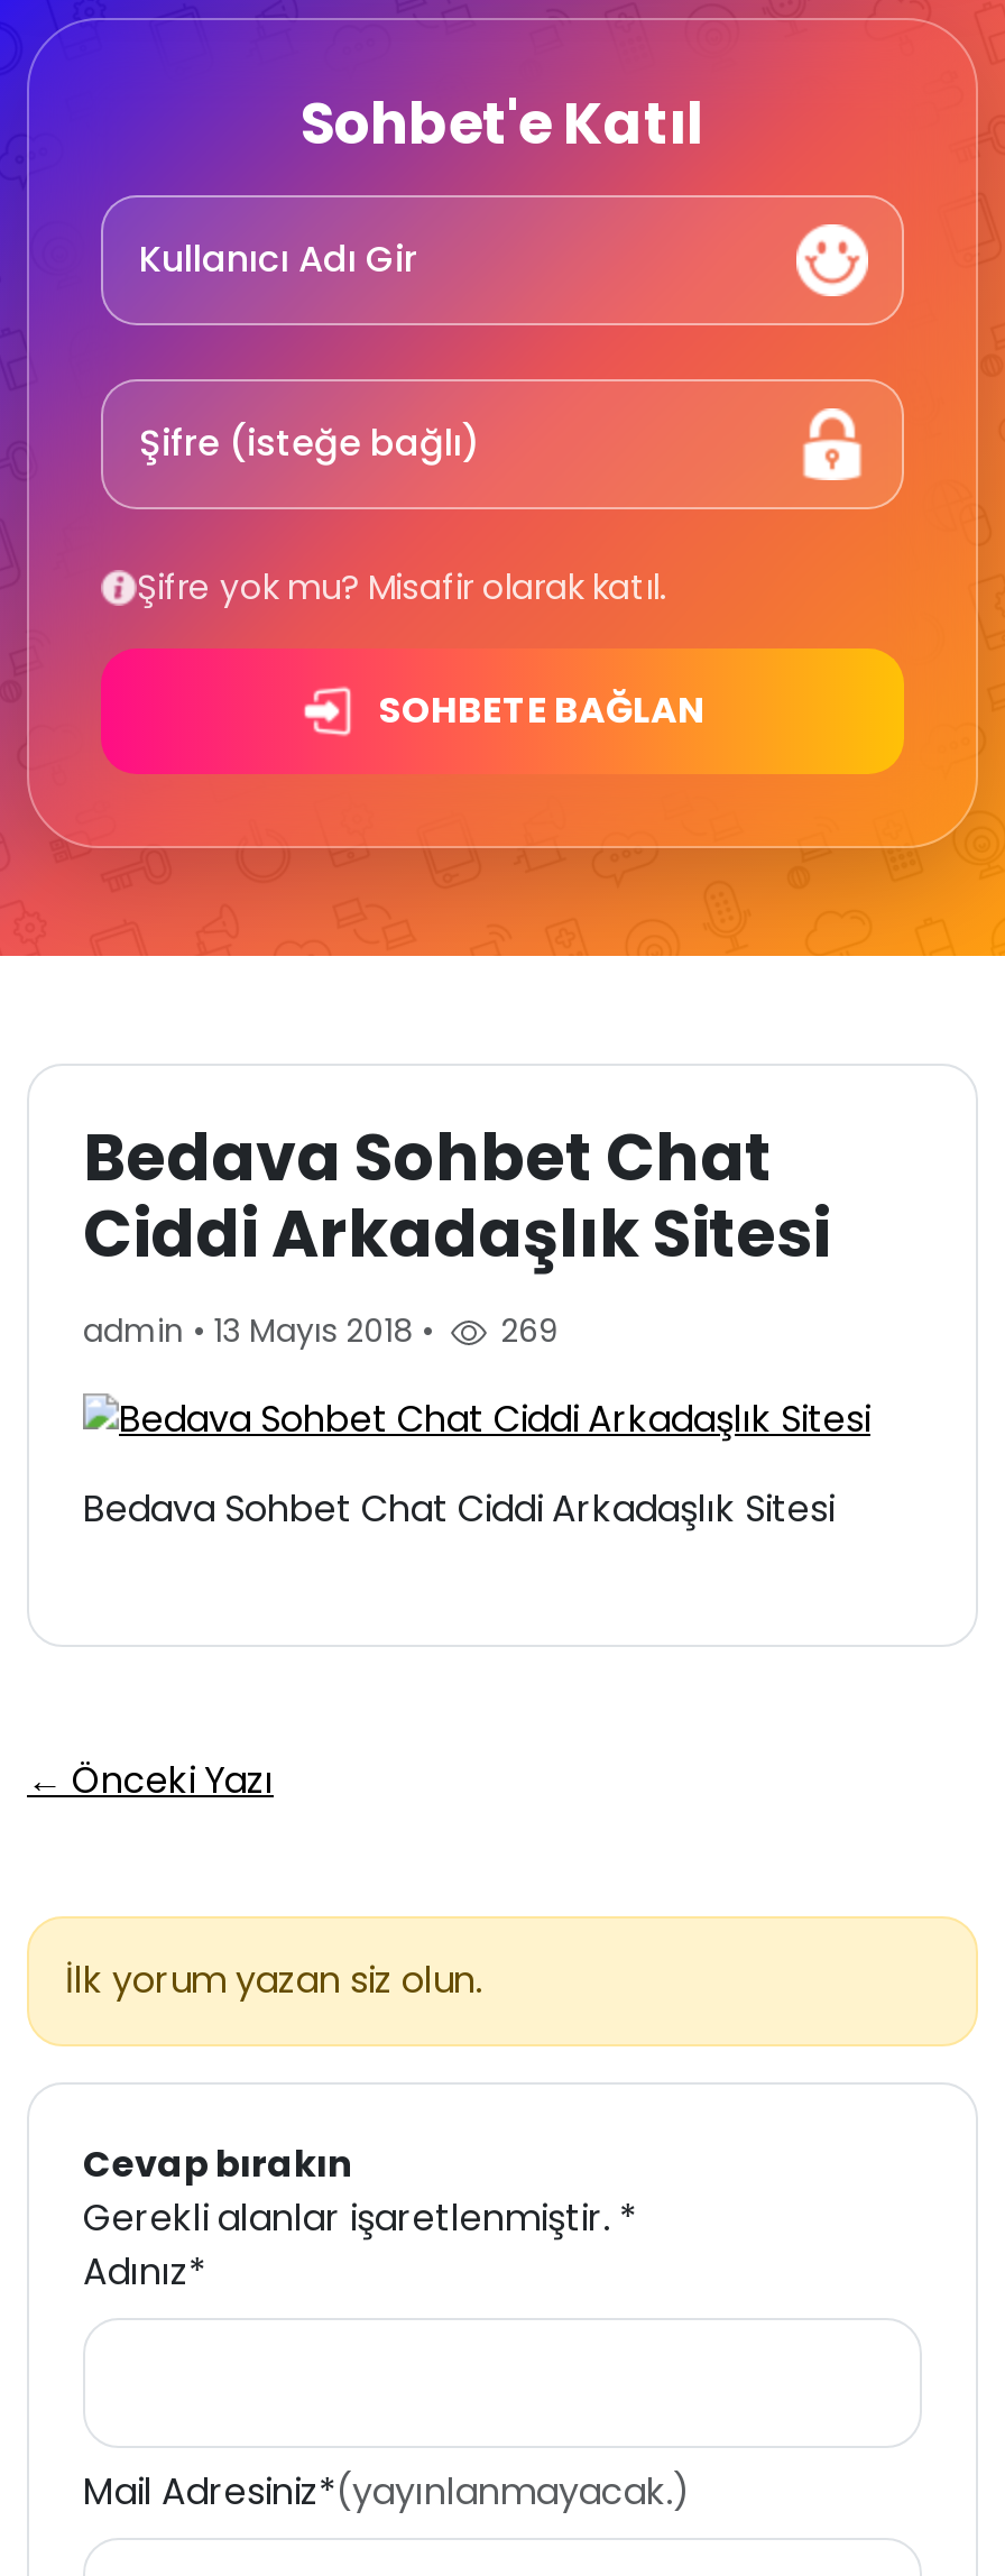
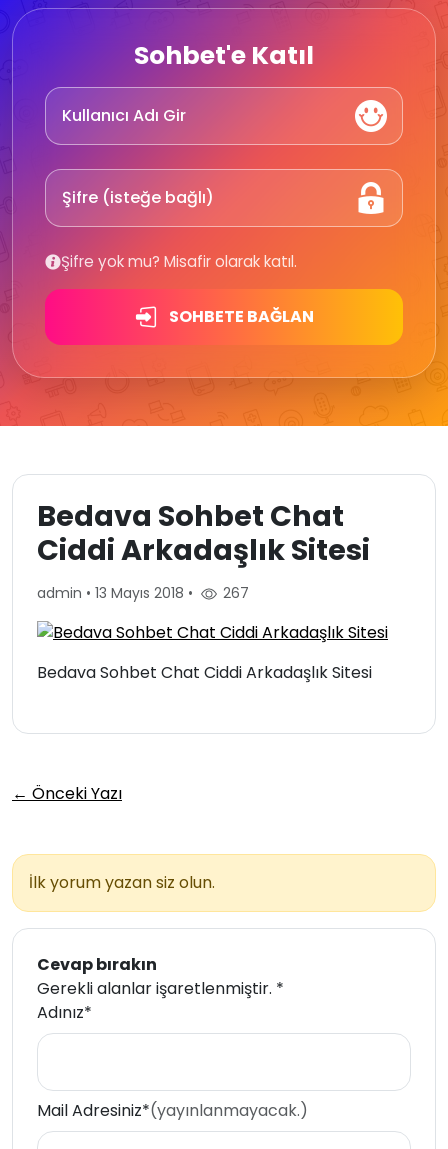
- admin • 13 Mayıs 2018 • 269
+ admin • 13 Mayıs 2018 • 267
